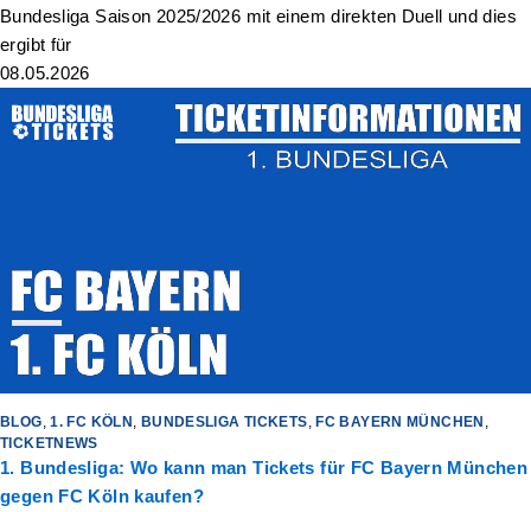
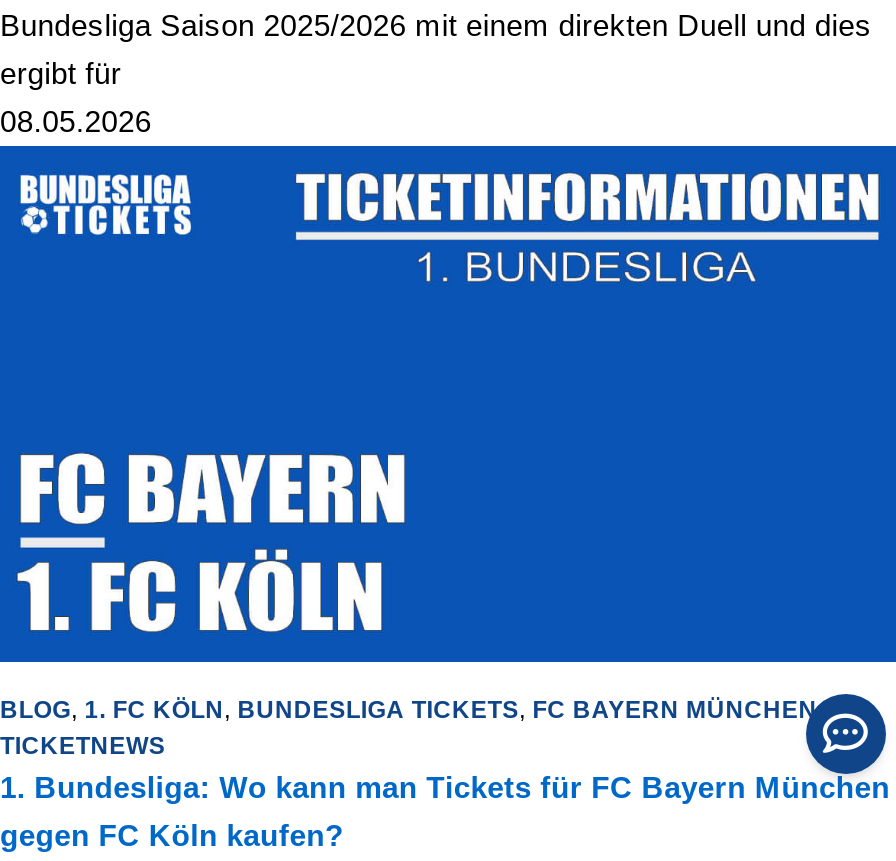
+ [image]
